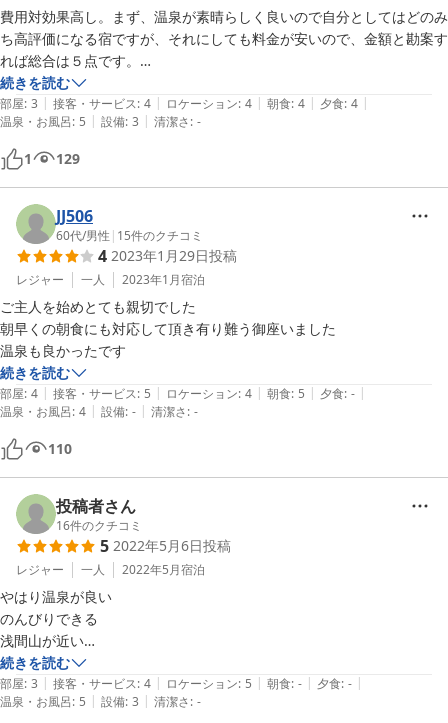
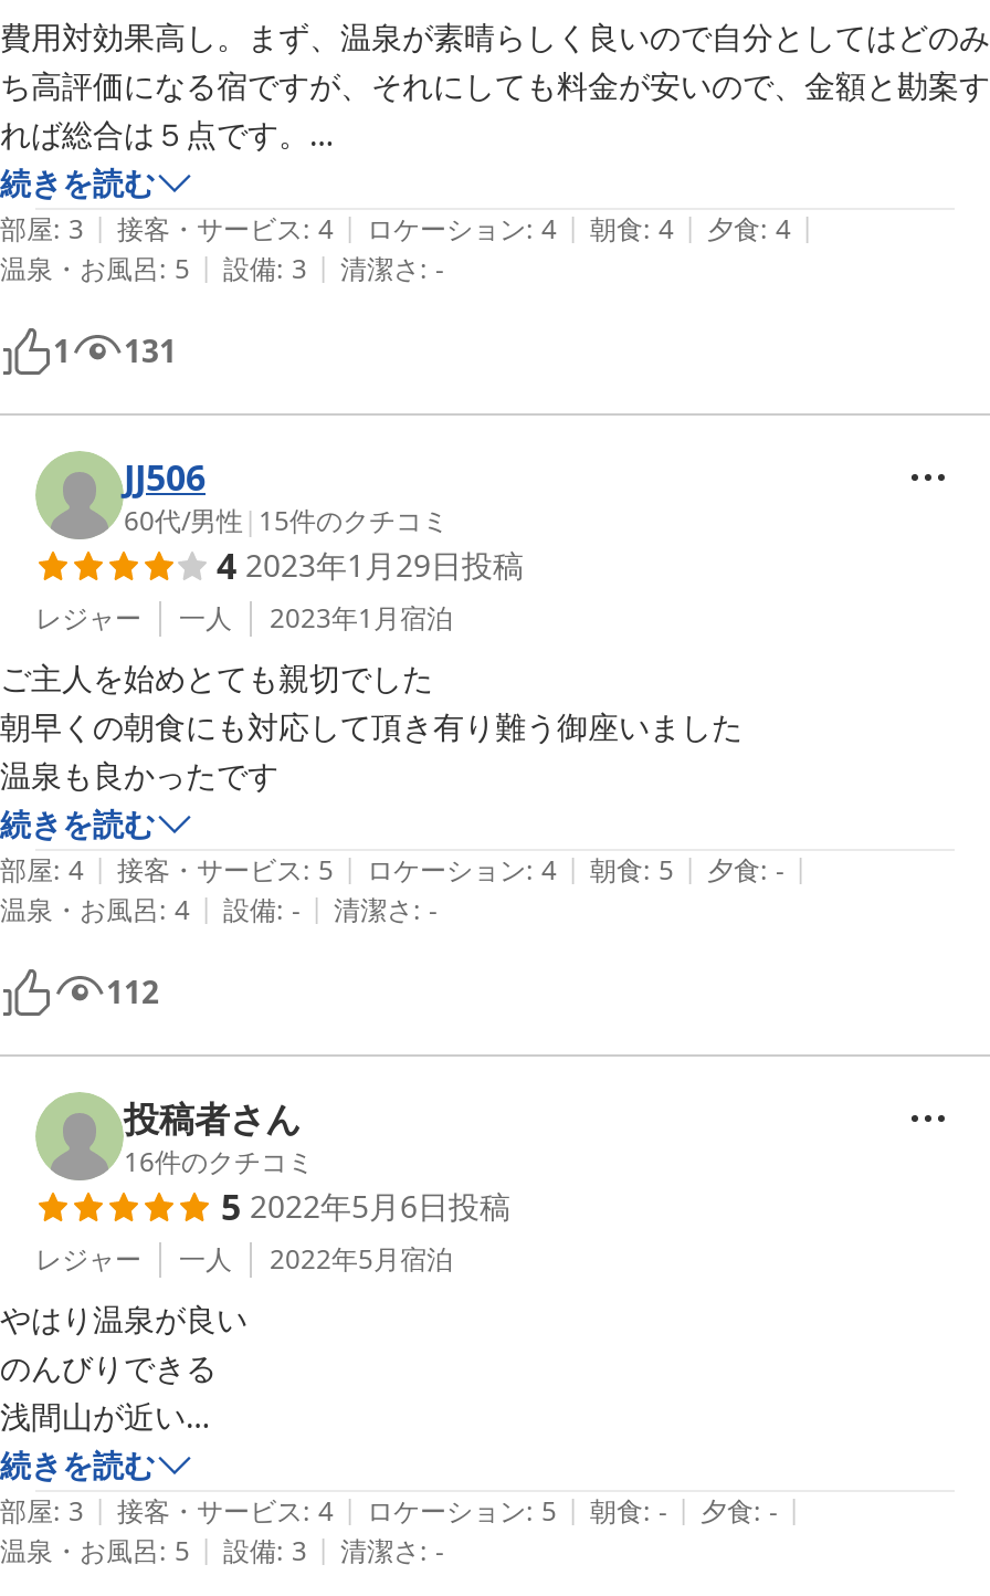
- 1 129
+ 1 131

- 110
+ 112
